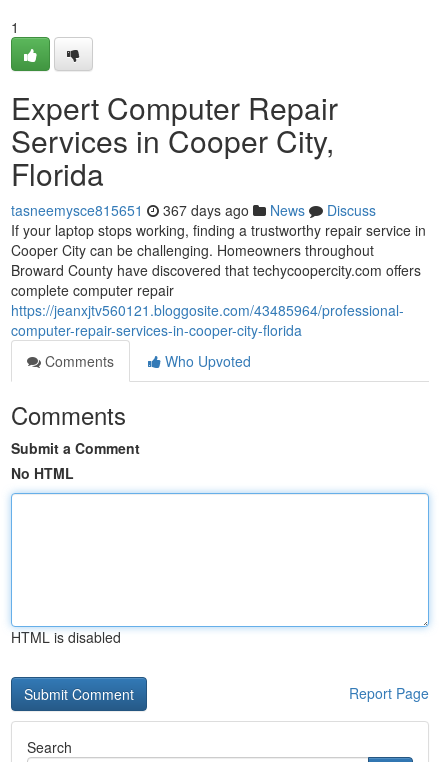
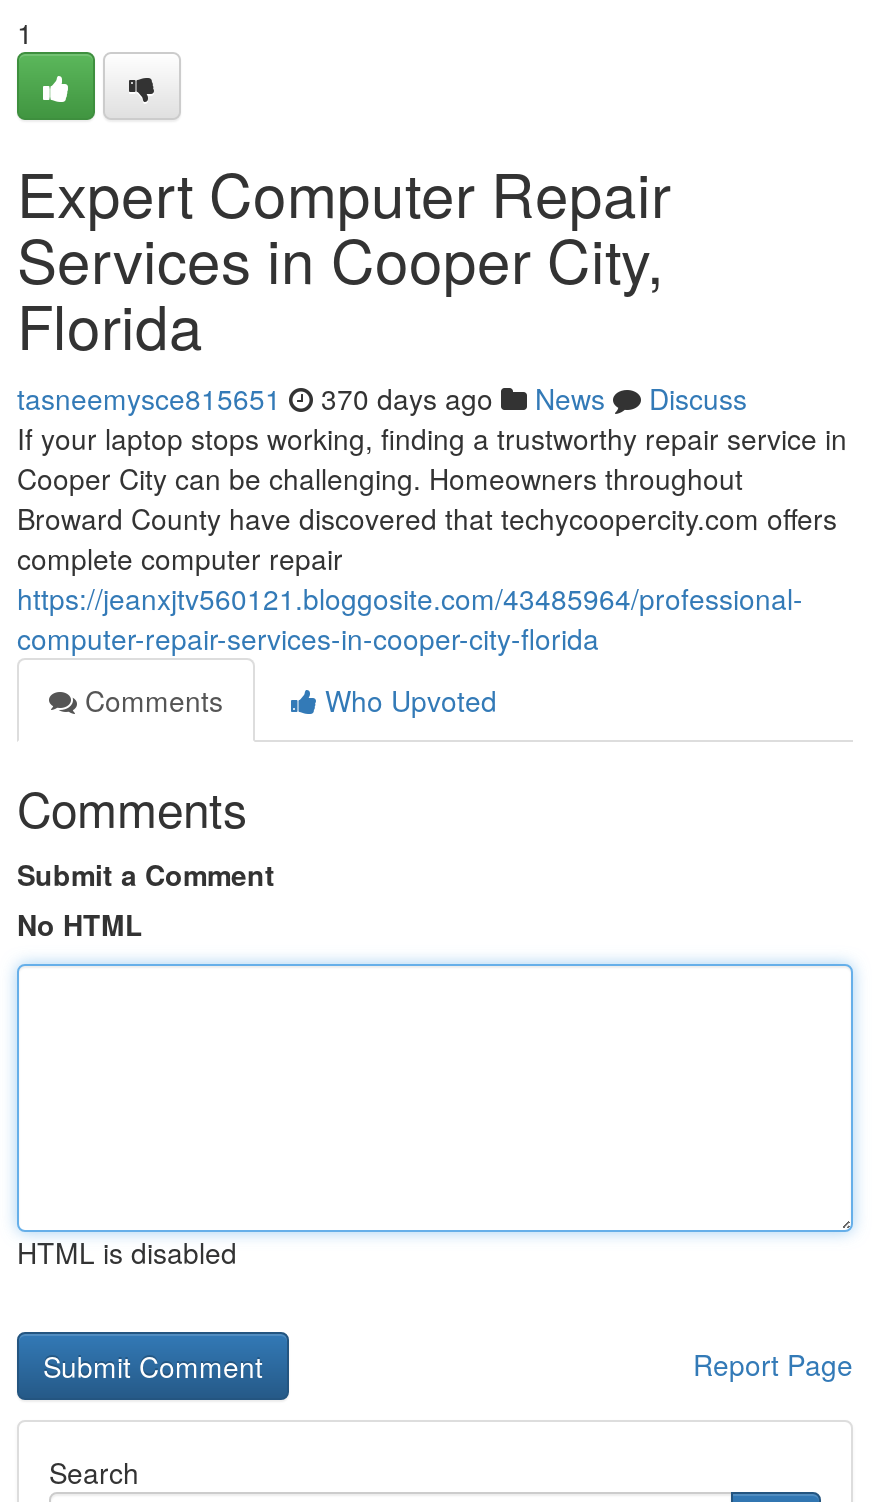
- tasneemysce815651 367 days ago News Discuss
+ tasneemysce815651 370 days ago News Discuss
